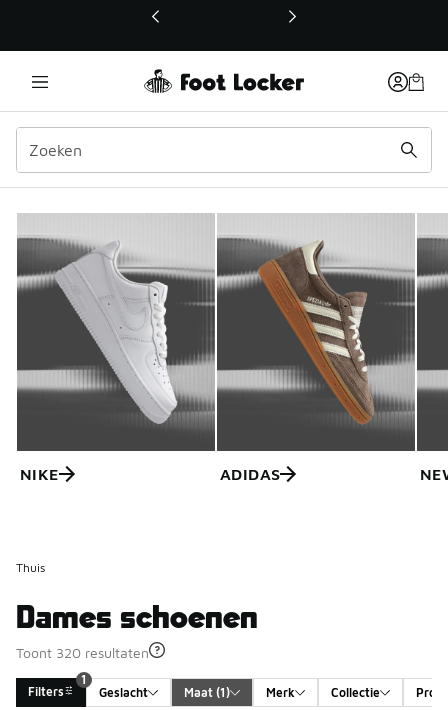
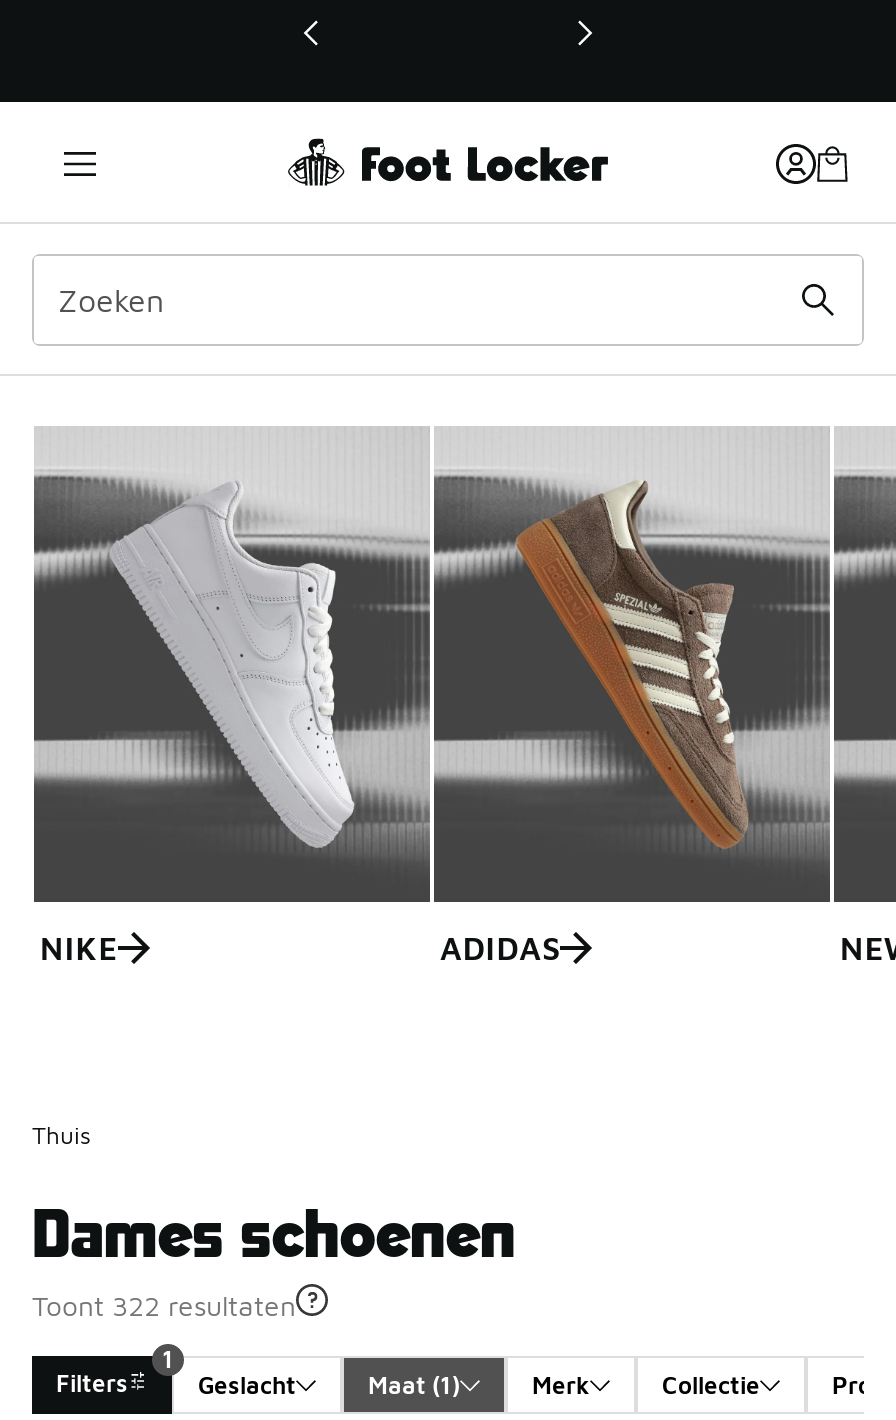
- Toont 320 resultaten
+ Toont 322 resultaten
